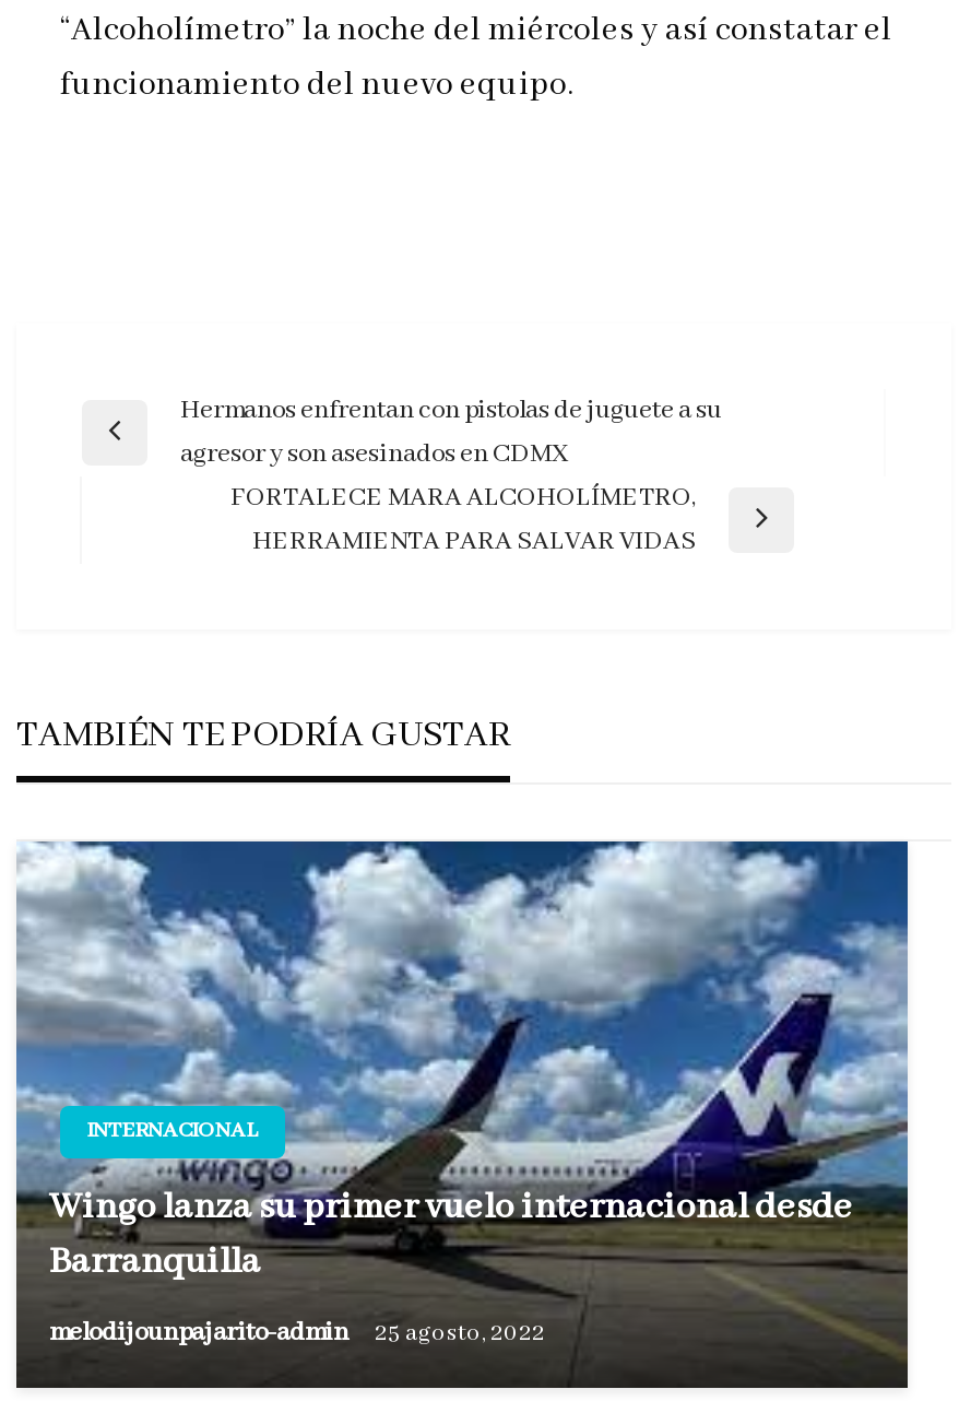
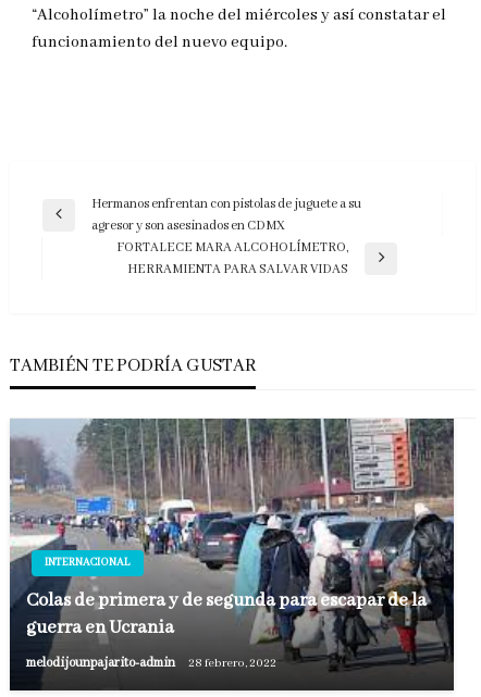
- [image]
- Wingo lanza su primer vuelo internacional desde
- Barranquilla
+ [image]
+ Colas de primera y de segunda para escapar de la
+ guerra en Ucrania

- melodijounpajarito-admin 25 agosto, 2022
+ melodijounpajarito-admin 28 febrero, 2022
